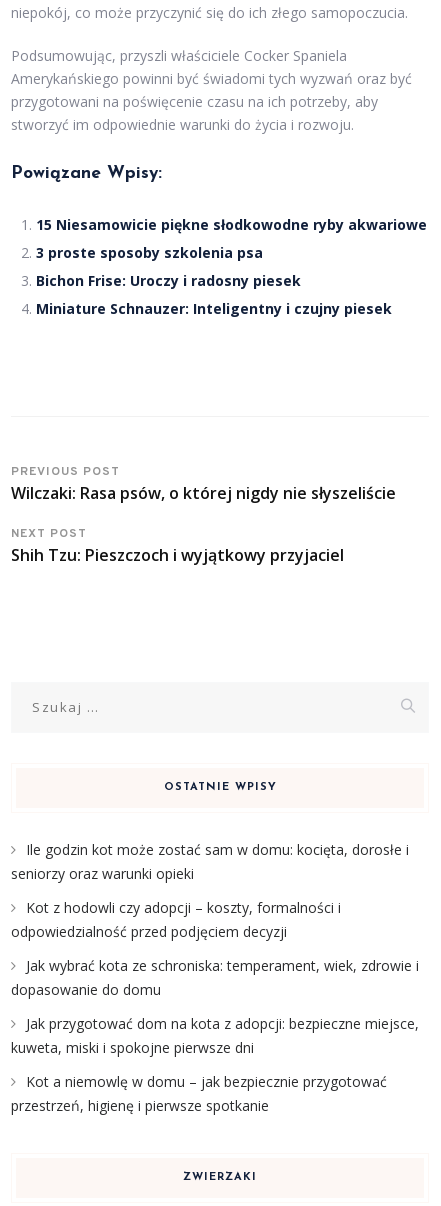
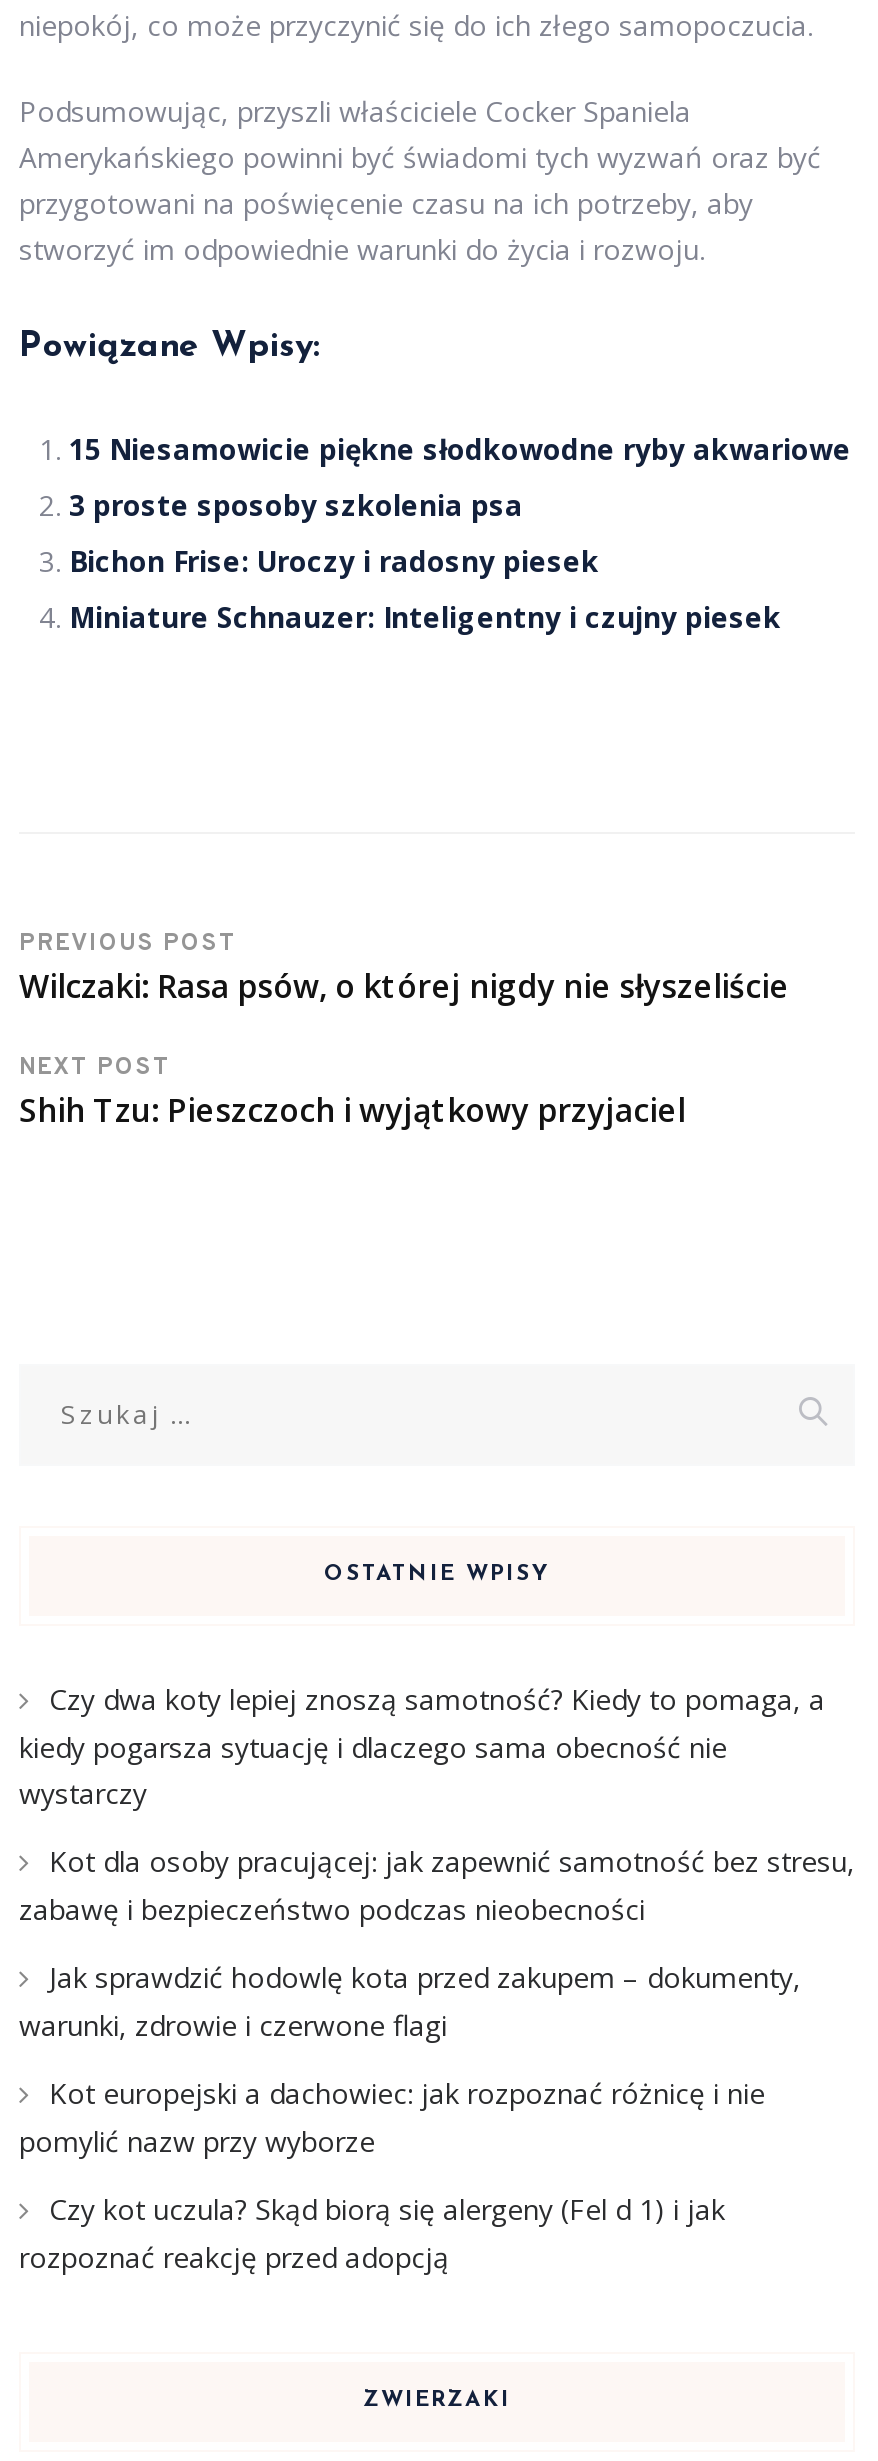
- Ile godzin kot może zostać sam w domu: kocięta, dorosłe i
- seniorzy oraz warunki opieki
+ Czy dwa koty lepiej znoszą samotność? Kiedy to pomaga, a
+ kiedy pogarsza sytuację i dlaczego sama obecność nie
+ wystarczy

- Kot z hodowli czy adopcji – koszty, formalności i
- odpowiedzialność przed podjęciem decyzji
+ Kot dla osoby pracującej: jak zapewnić samotność bez stresu,
+ zabawę i bezpieczeństwo podczas nieobecności

- Jak wybrać kota ze schroniska: temperament, wiek, zdrowie i
- dopasowanie do domu
+ Jak sprawdzić hodowlę kota przed zakupem – dokumenty,
+ warunki, zdrowie i czerwone flagi

- Jak przygotować dom na kota z adopcji: bezpieczne miejsce,
- kuweta, miski i spokojne pierwsze dni
+ Kot europejski a dachowiec: jak rozpoznać różnicę i nie
+ pomylić nazw przy wyborze

- Kot a niemowlę w domu – jak bezpiecznie przygotować
- przestrzeń, higienę i pierwsze spotkanie
+ Czy kot uczula? Skąd biorą się alergeny (Fel d 1) i jak
+ rozpoznać reakcję przed adopcją
